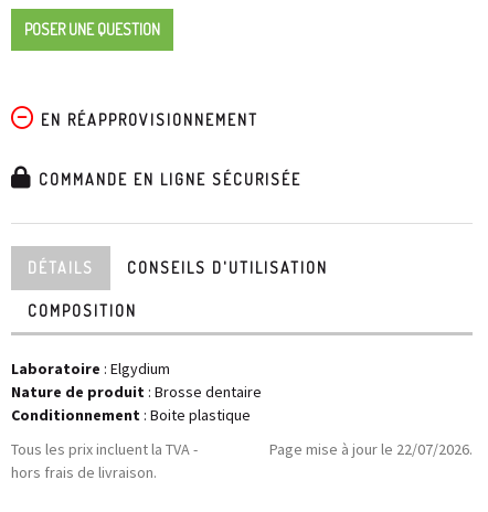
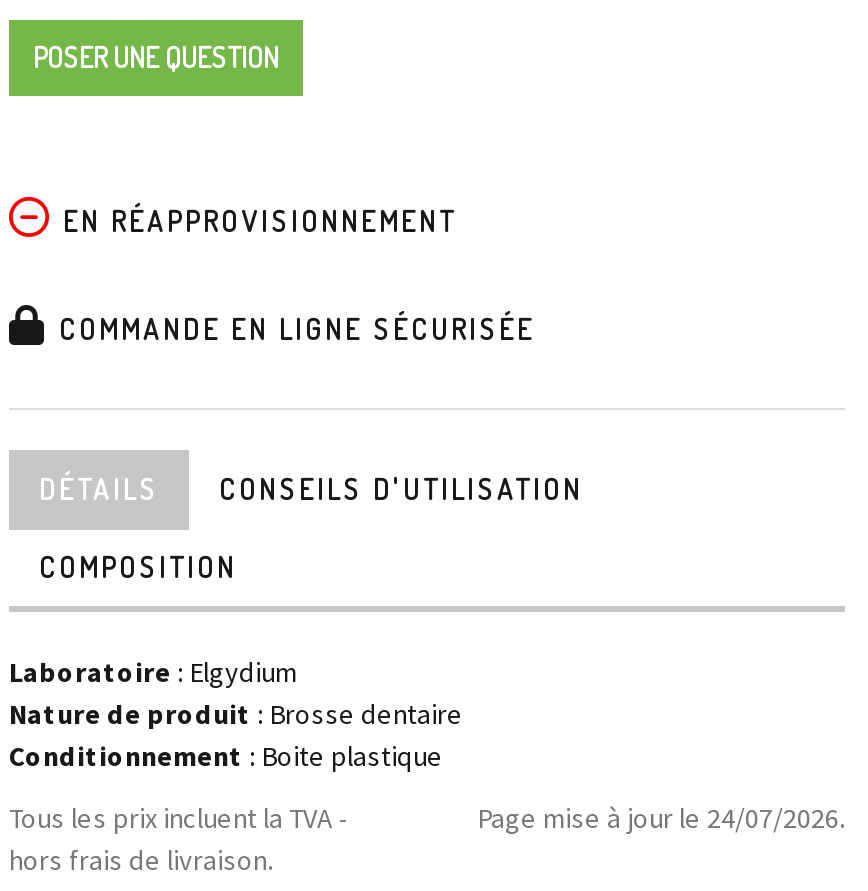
- Page mise à jour le 22/07/2026.
+ Page mise à jour le 24/07/2026.
